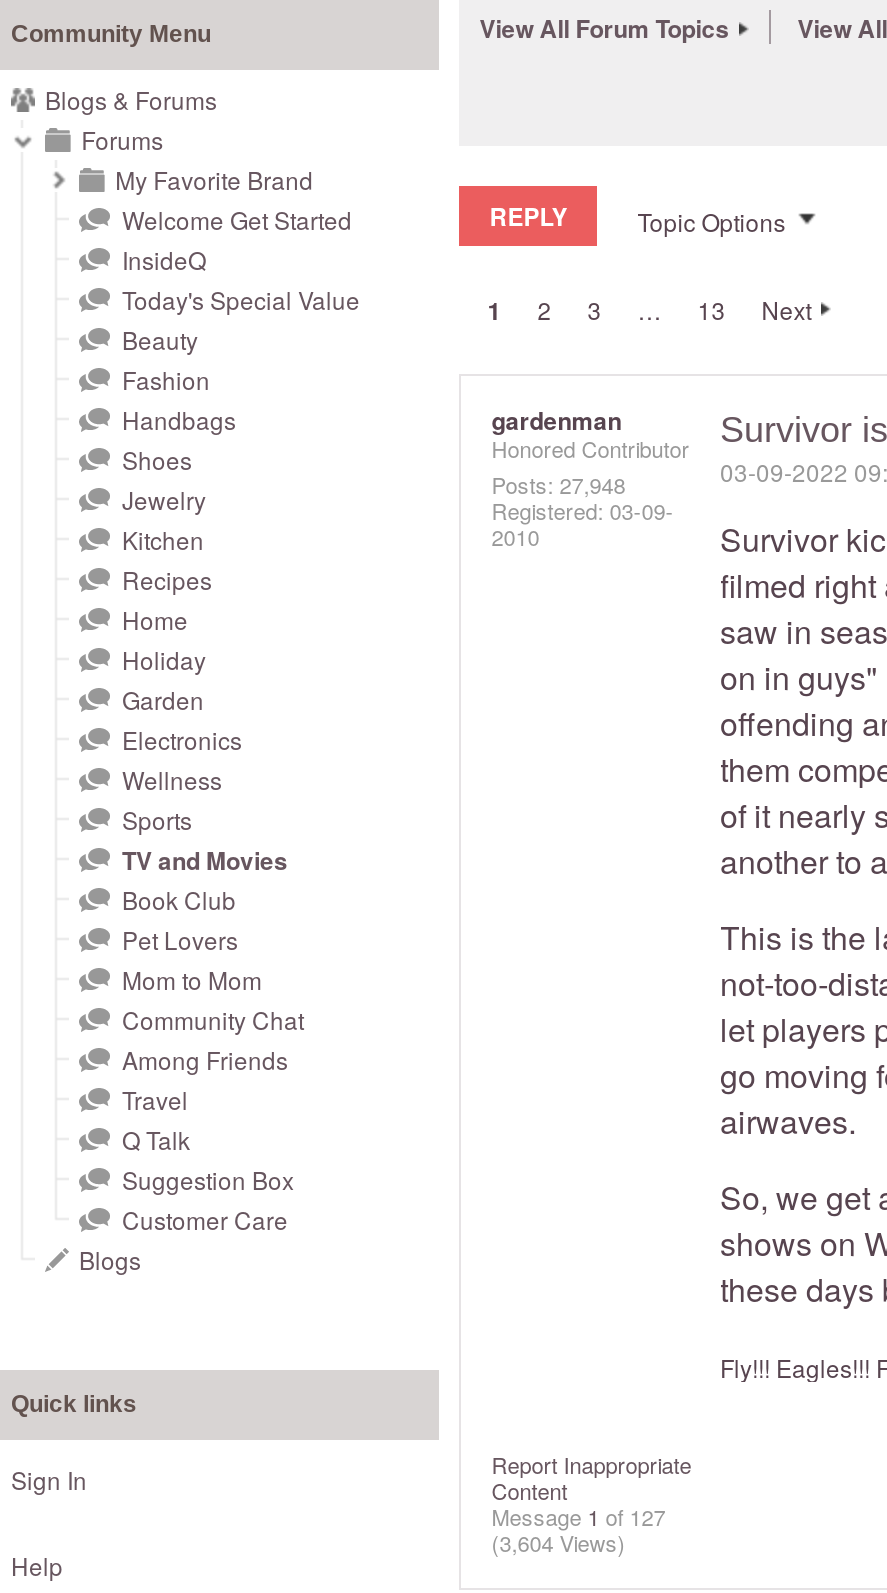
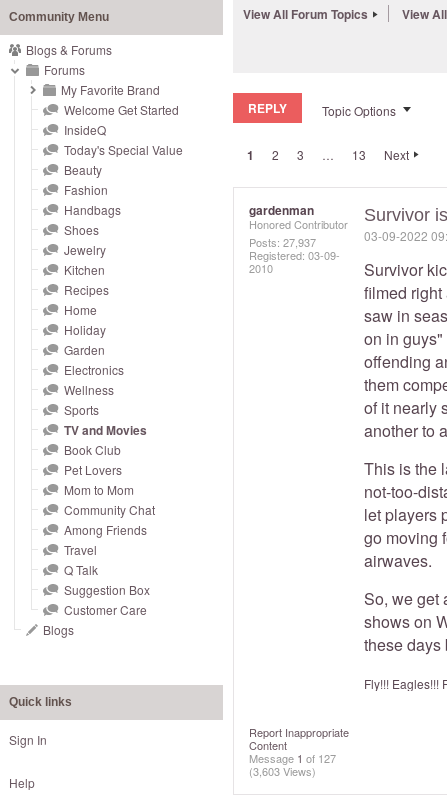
- Posts: 27,948
+ Posts: 27,937

- (3,604 Views)
+ (3,603 Views)
